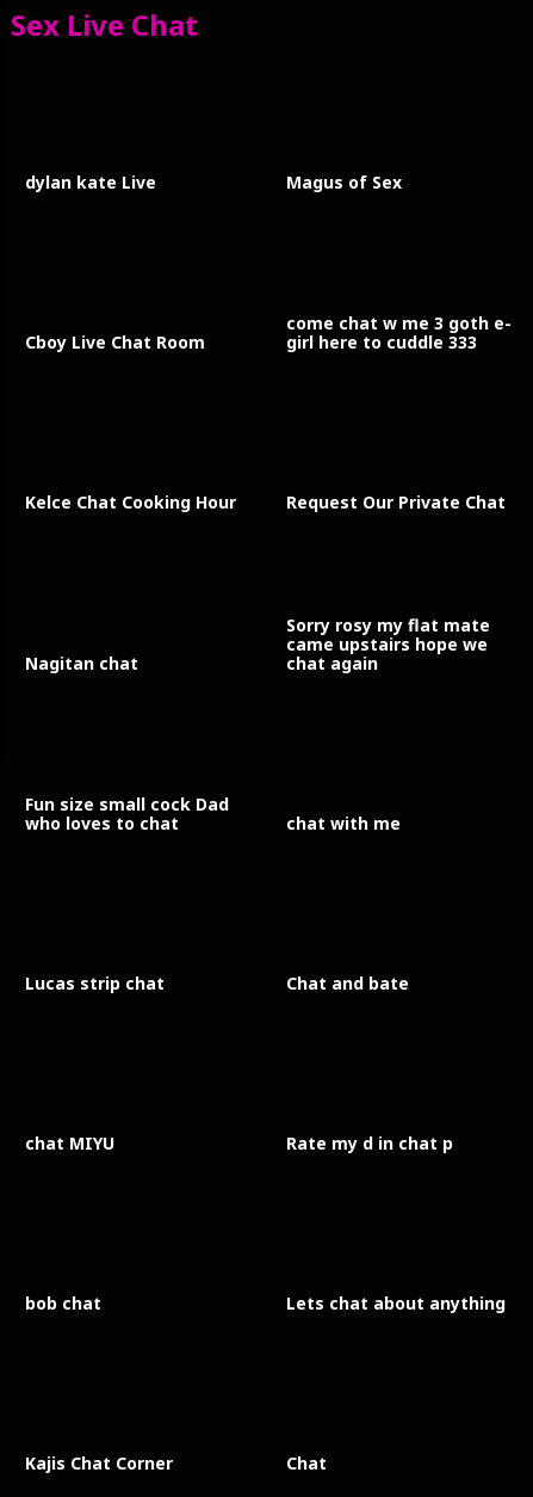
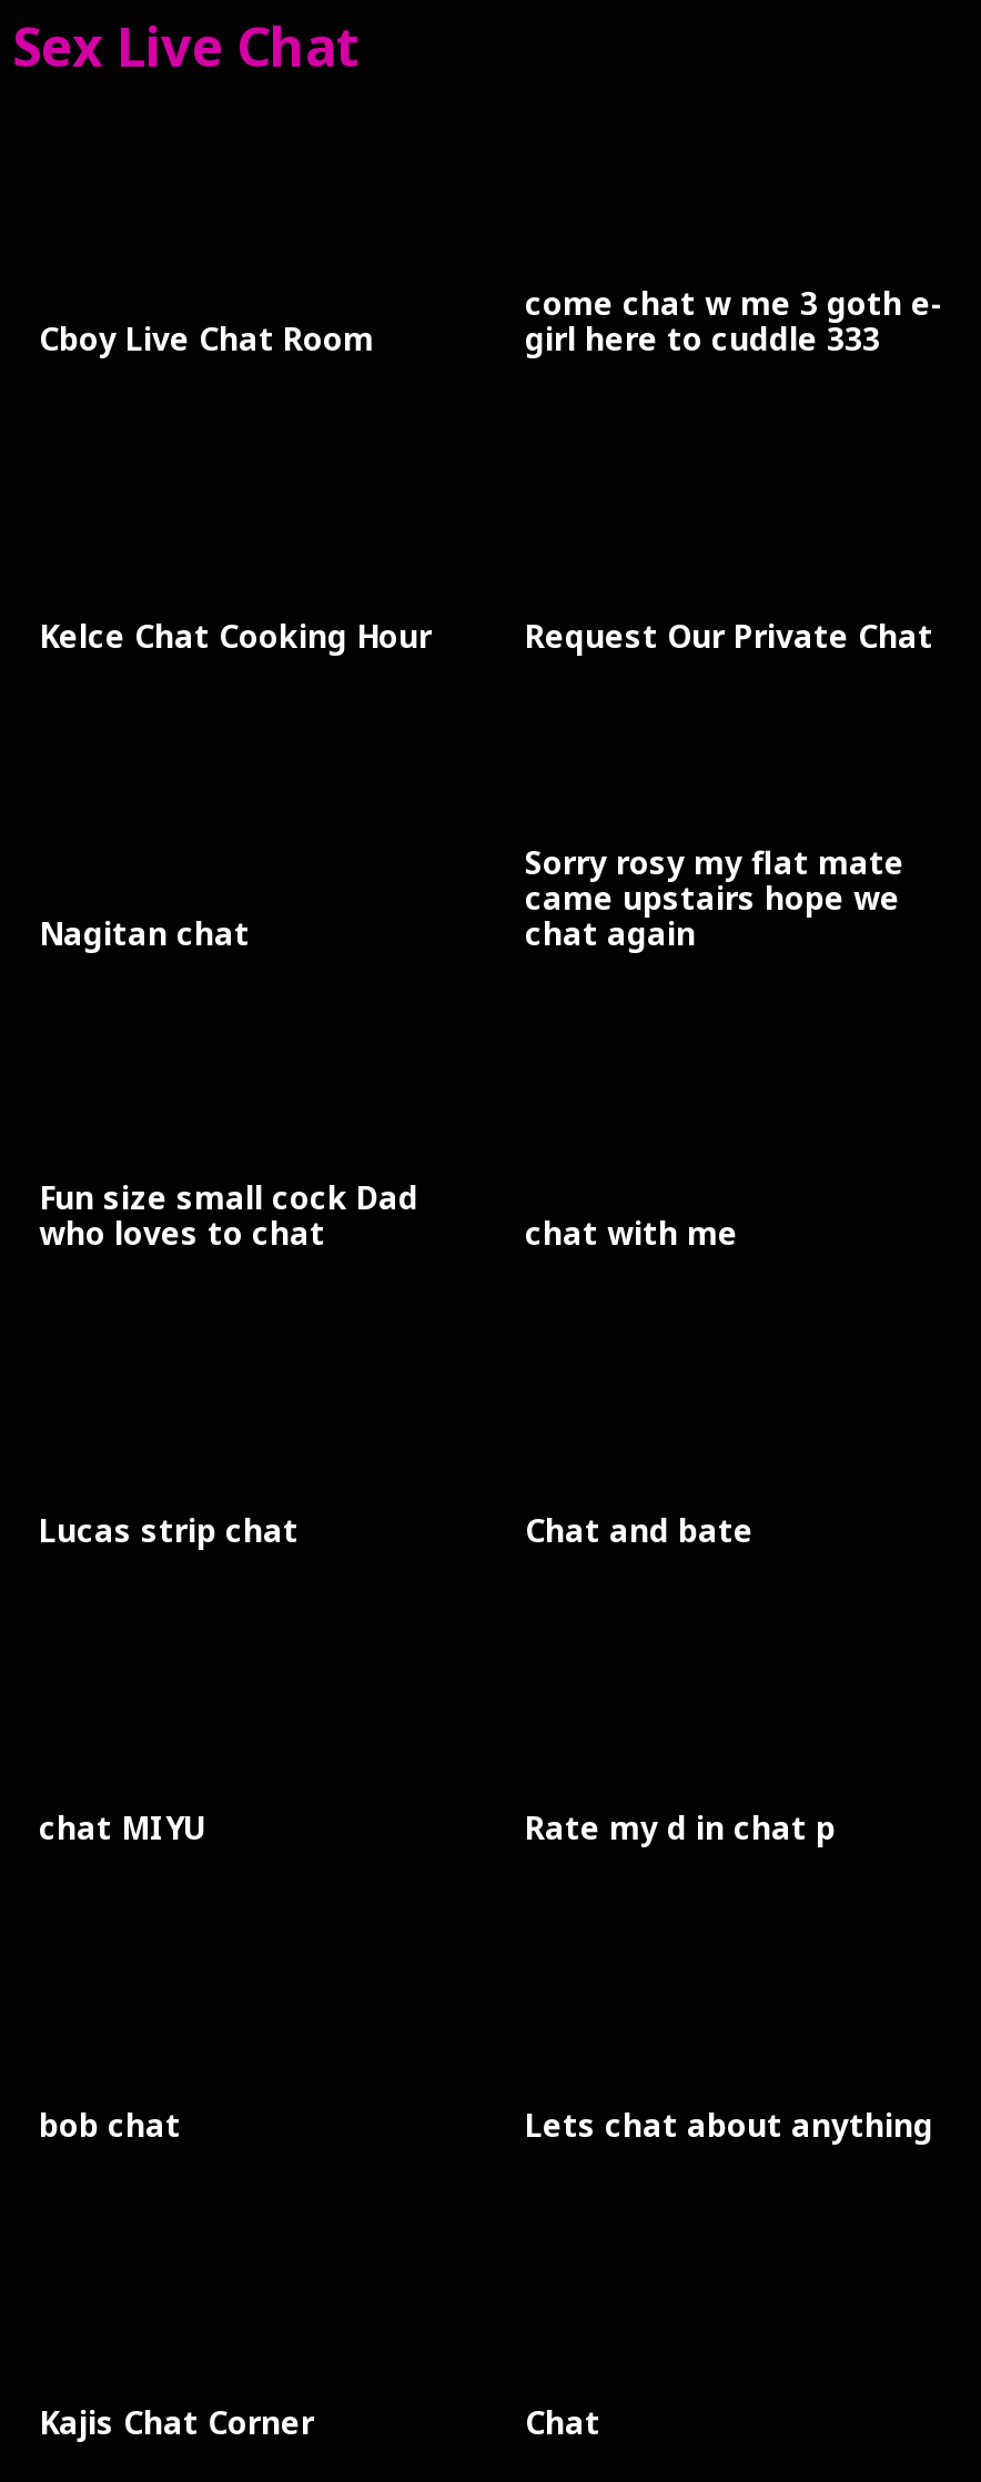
- dylan kate Live
- Magus of Sex
